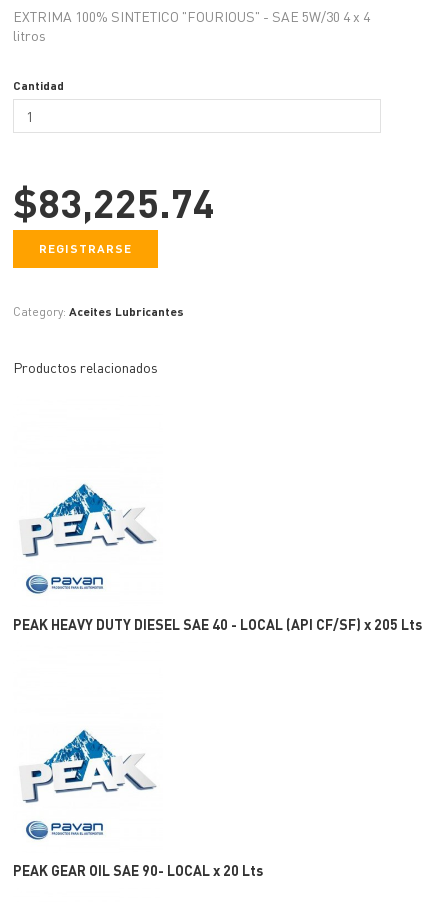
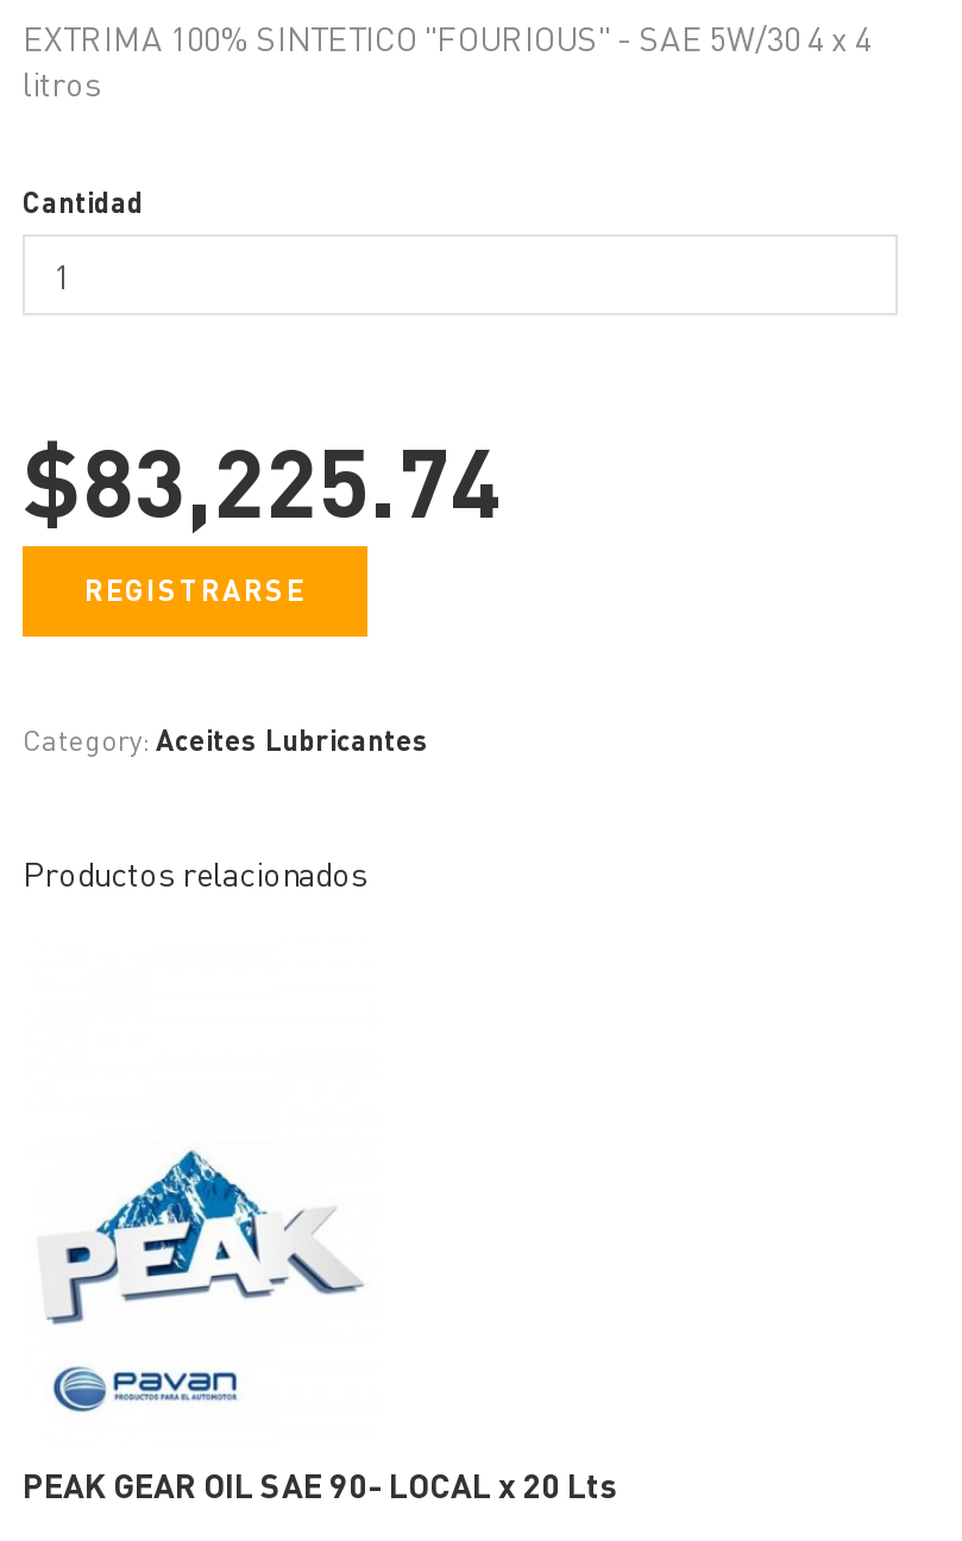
- PEAK HEAVY DUTY DIESEL SAE 40 - LOCAL (API CF/SF) x 205 Lts
